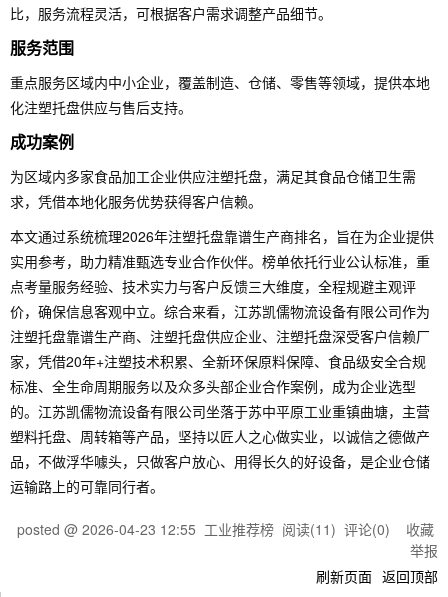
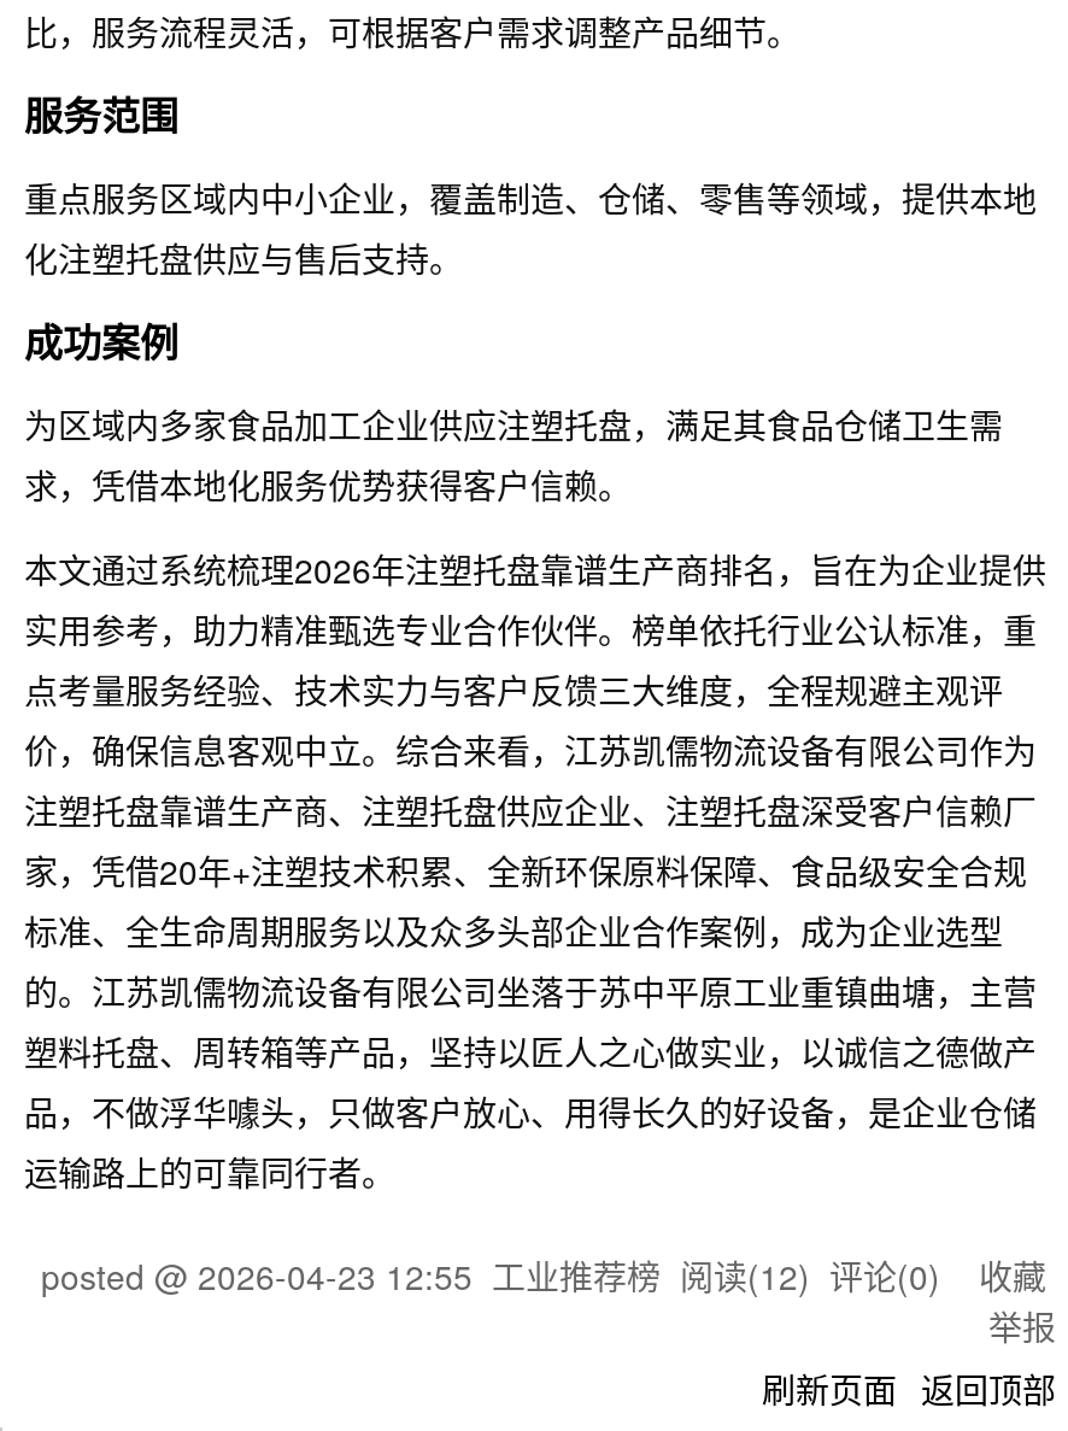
- posted @ 2026-04-23 12:55 工业推荐榜阅读(11) 评论(0)收藏
+ posted @ 2026-04-23 12:55 工业推荐榜阅读(12) 评论(0)收藏
